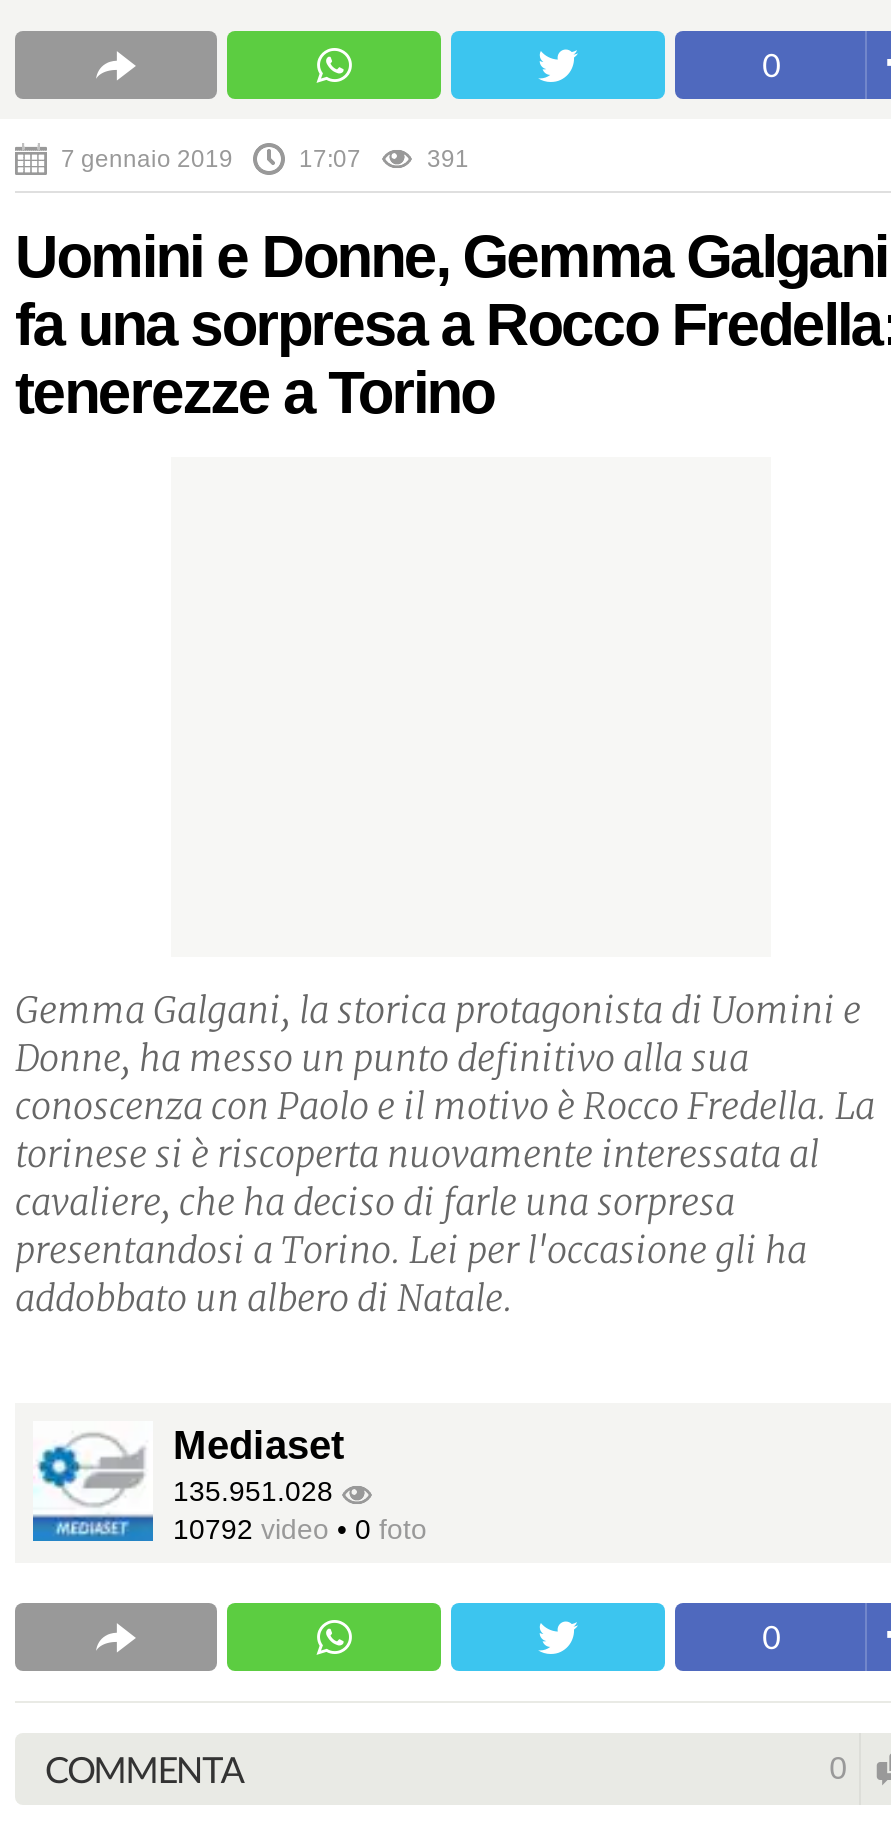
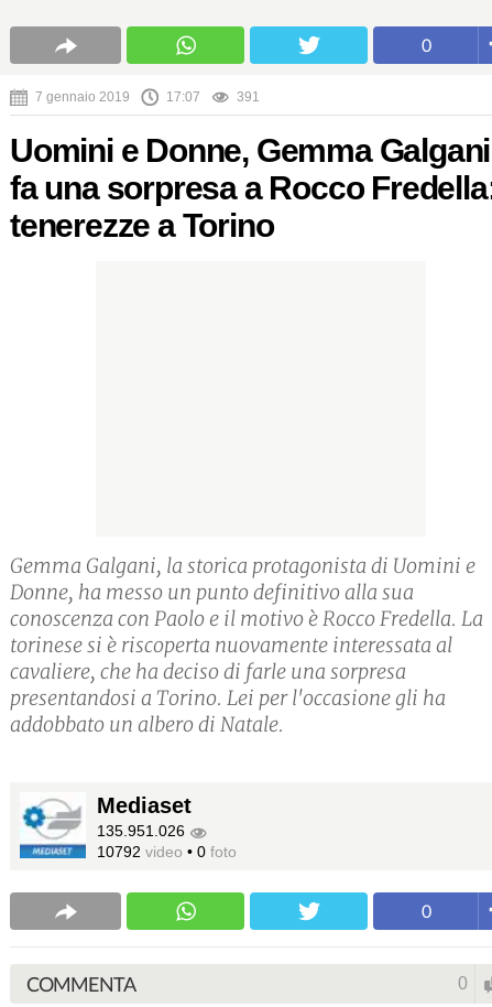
- 135.951.028
+ 135.951.026
